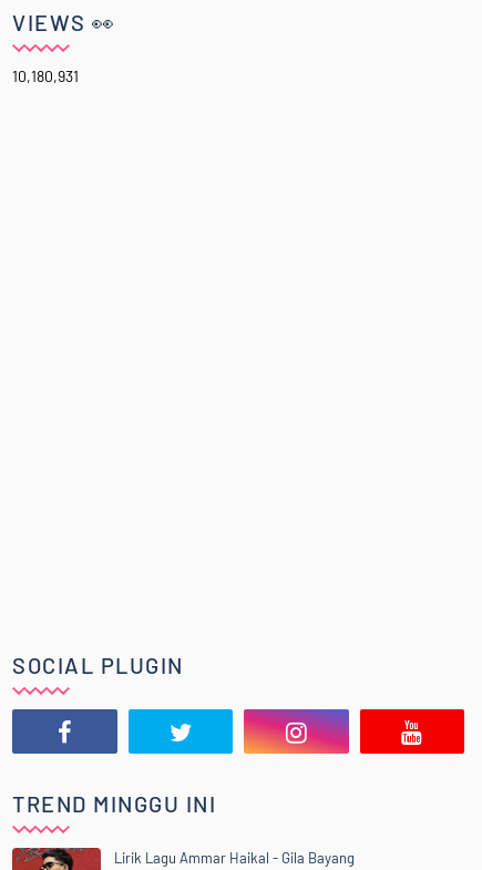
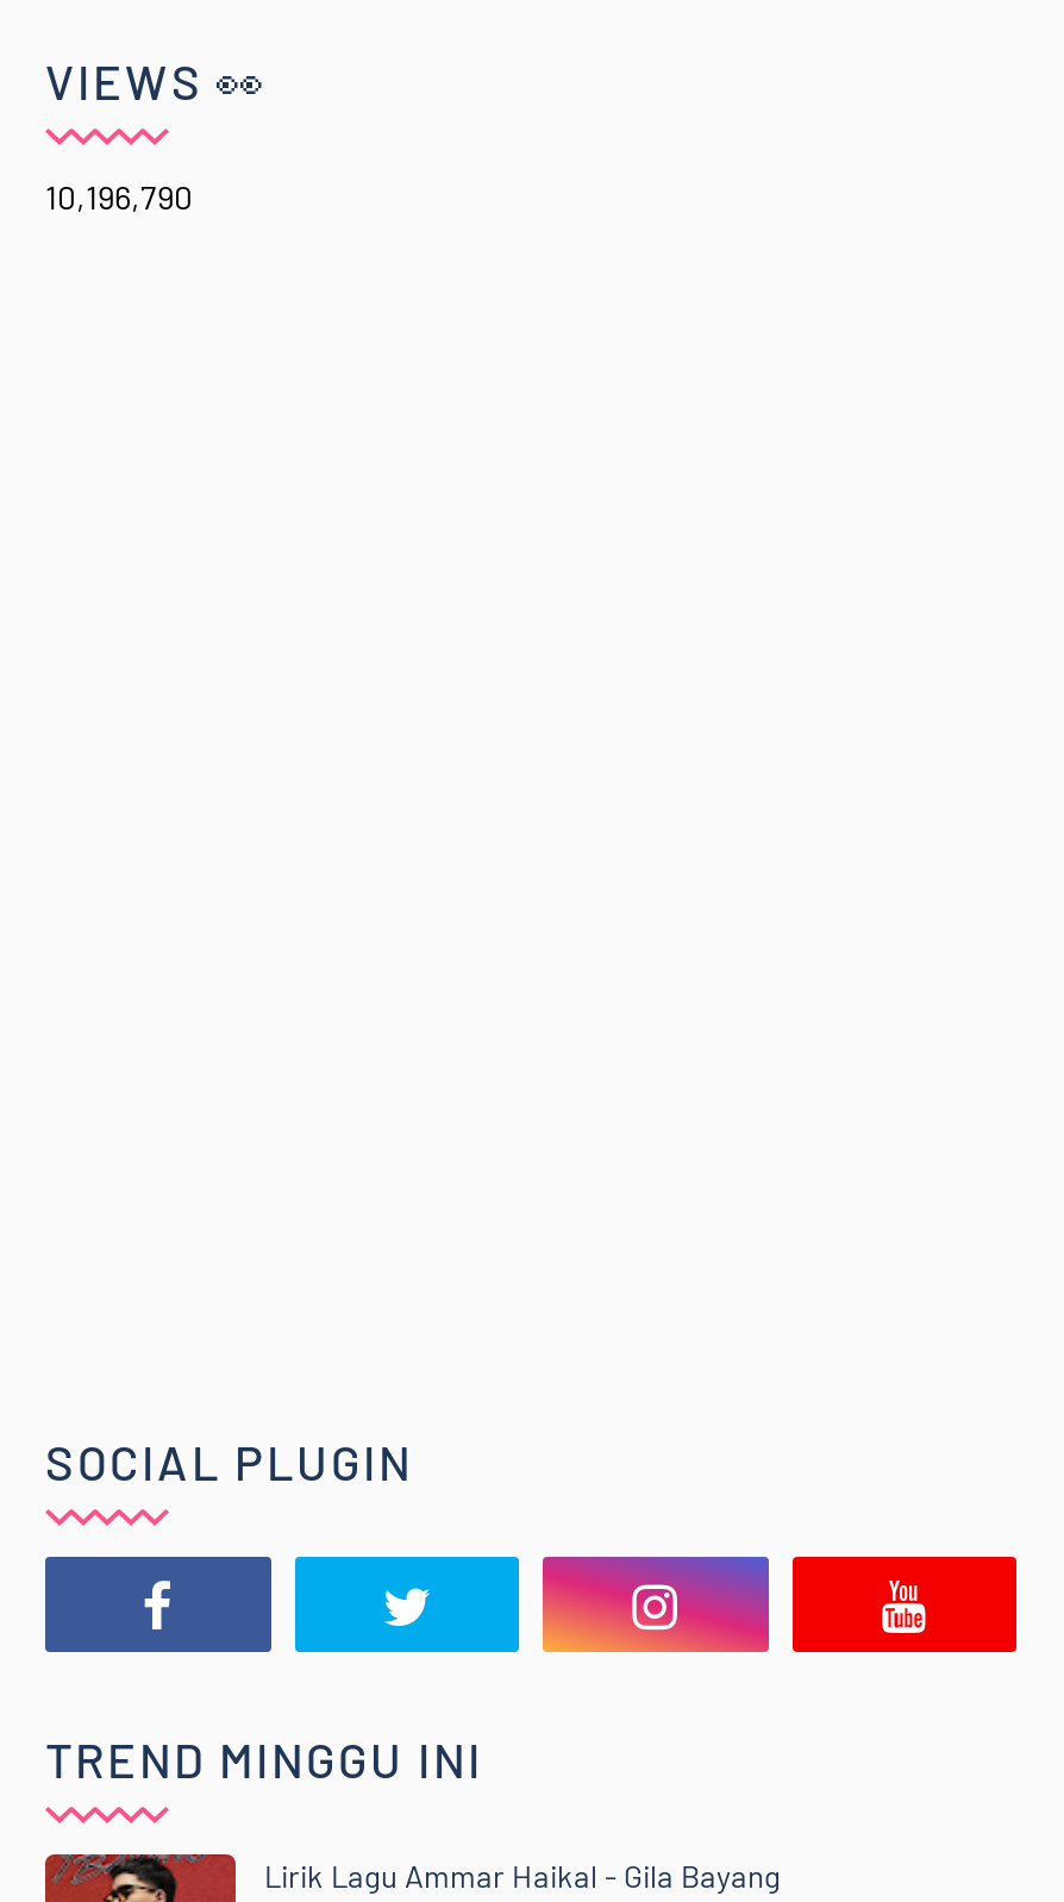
- 10,180,931
+ 10,196,790
